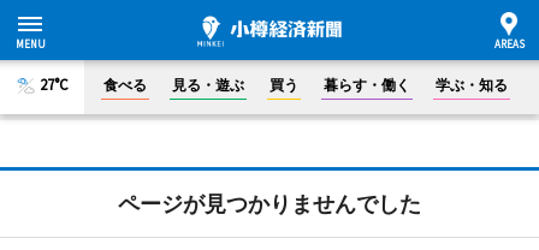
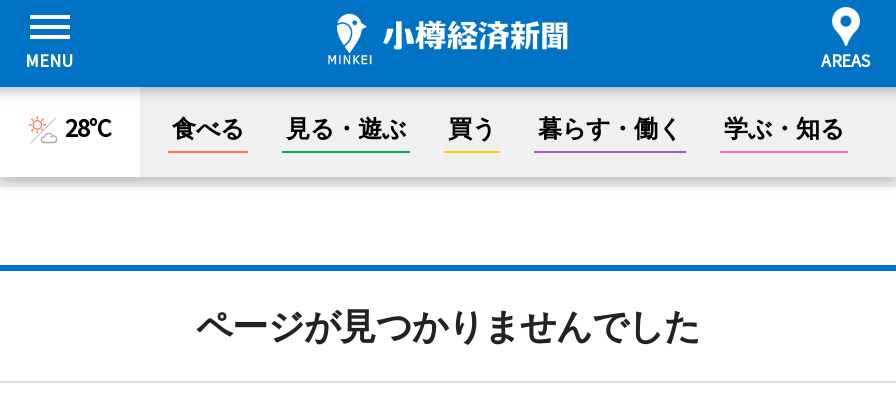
- 27°C 食べる 見る・遊ぶ 買う 暮らす・働く 学ぶ・知る
+ 28°C 食べる 見る・遊ぶ 買う 暮らす・働く 学ぶ・知る
